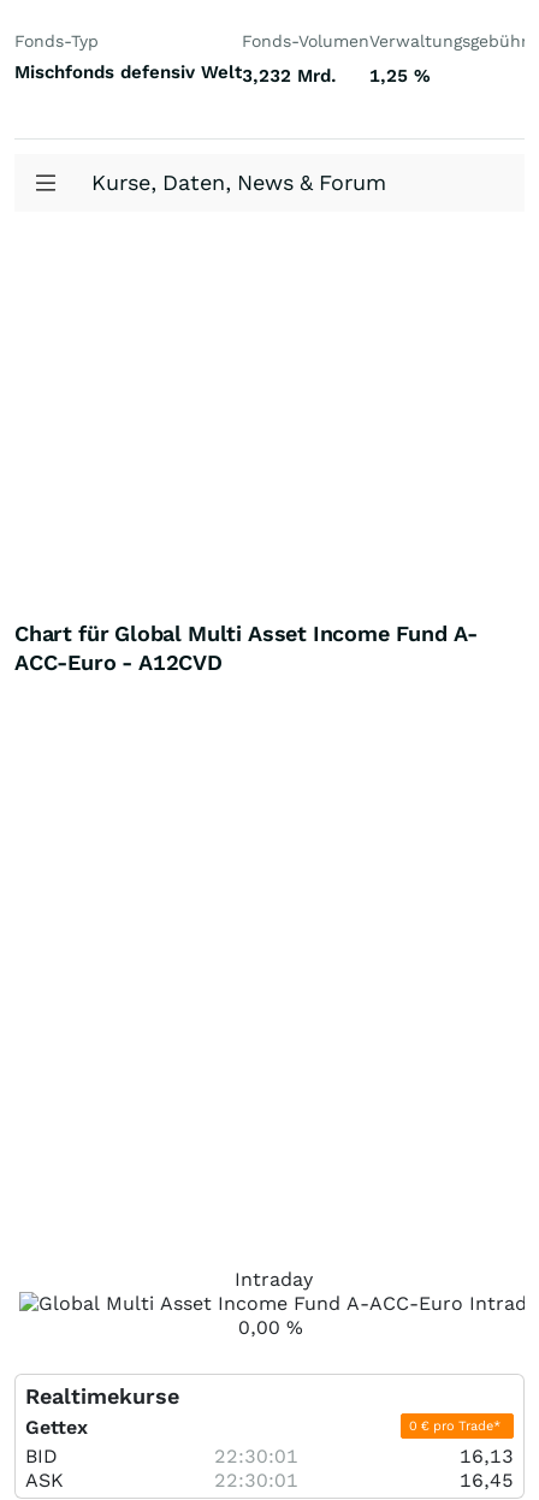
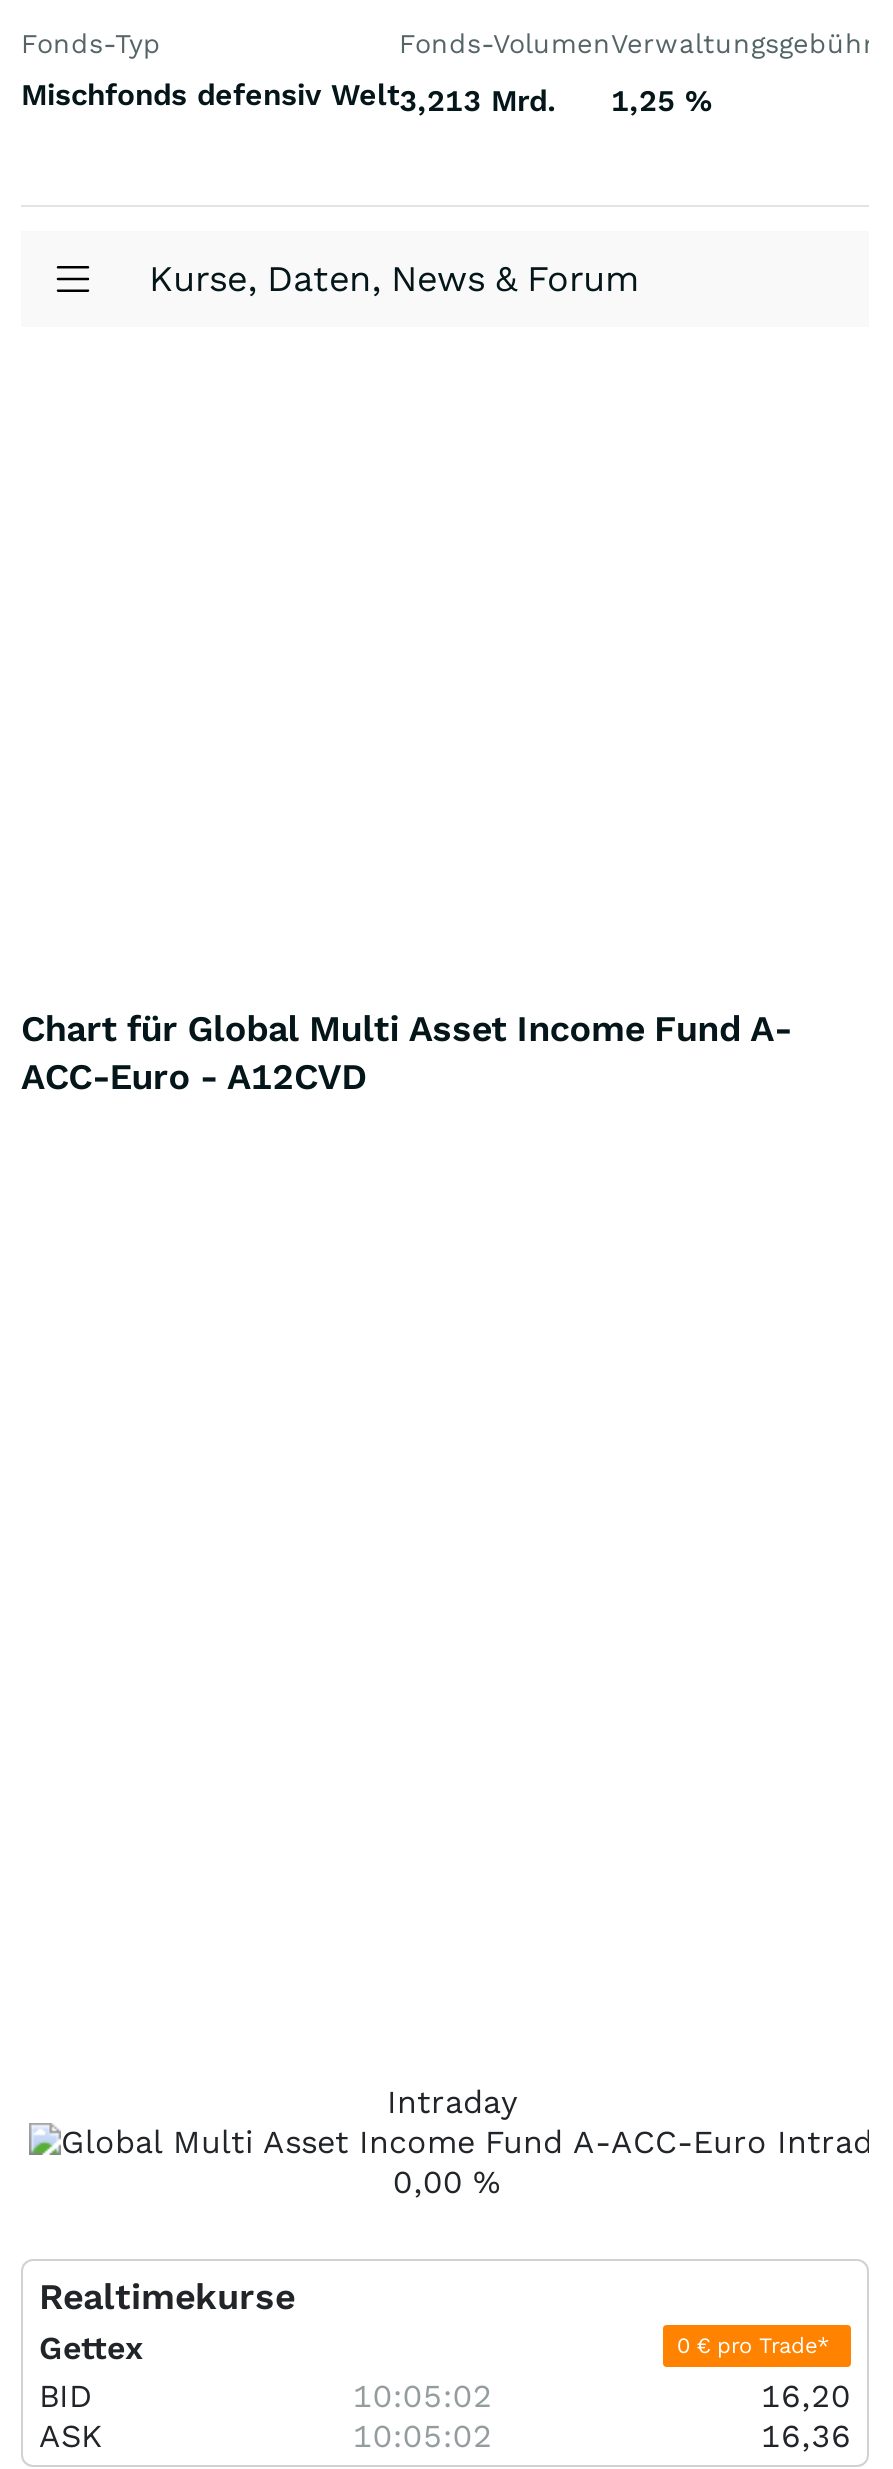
- Mischfonds defensiv Welt 3,232 Mrd. 1,25%
+ Mischfonds defensiv Welt 3,213 Mrd. 1,25%

- 22:30:01
+ 10:05:02

- 16,13
+ 16,20

- 22:30:01
+ 10:05:02

- 16,45
+ 16,36
